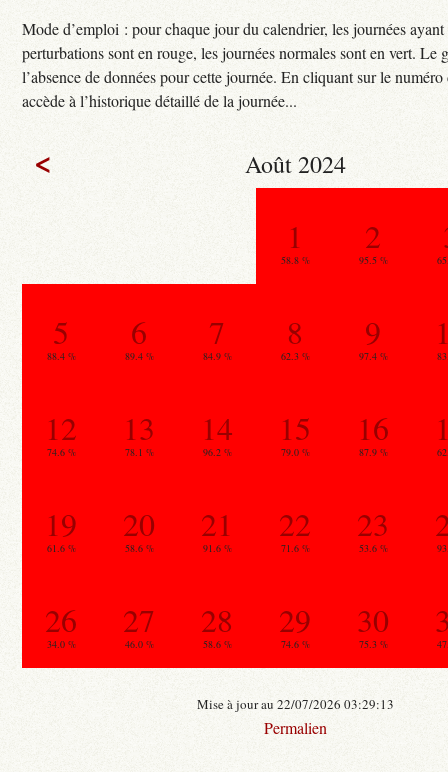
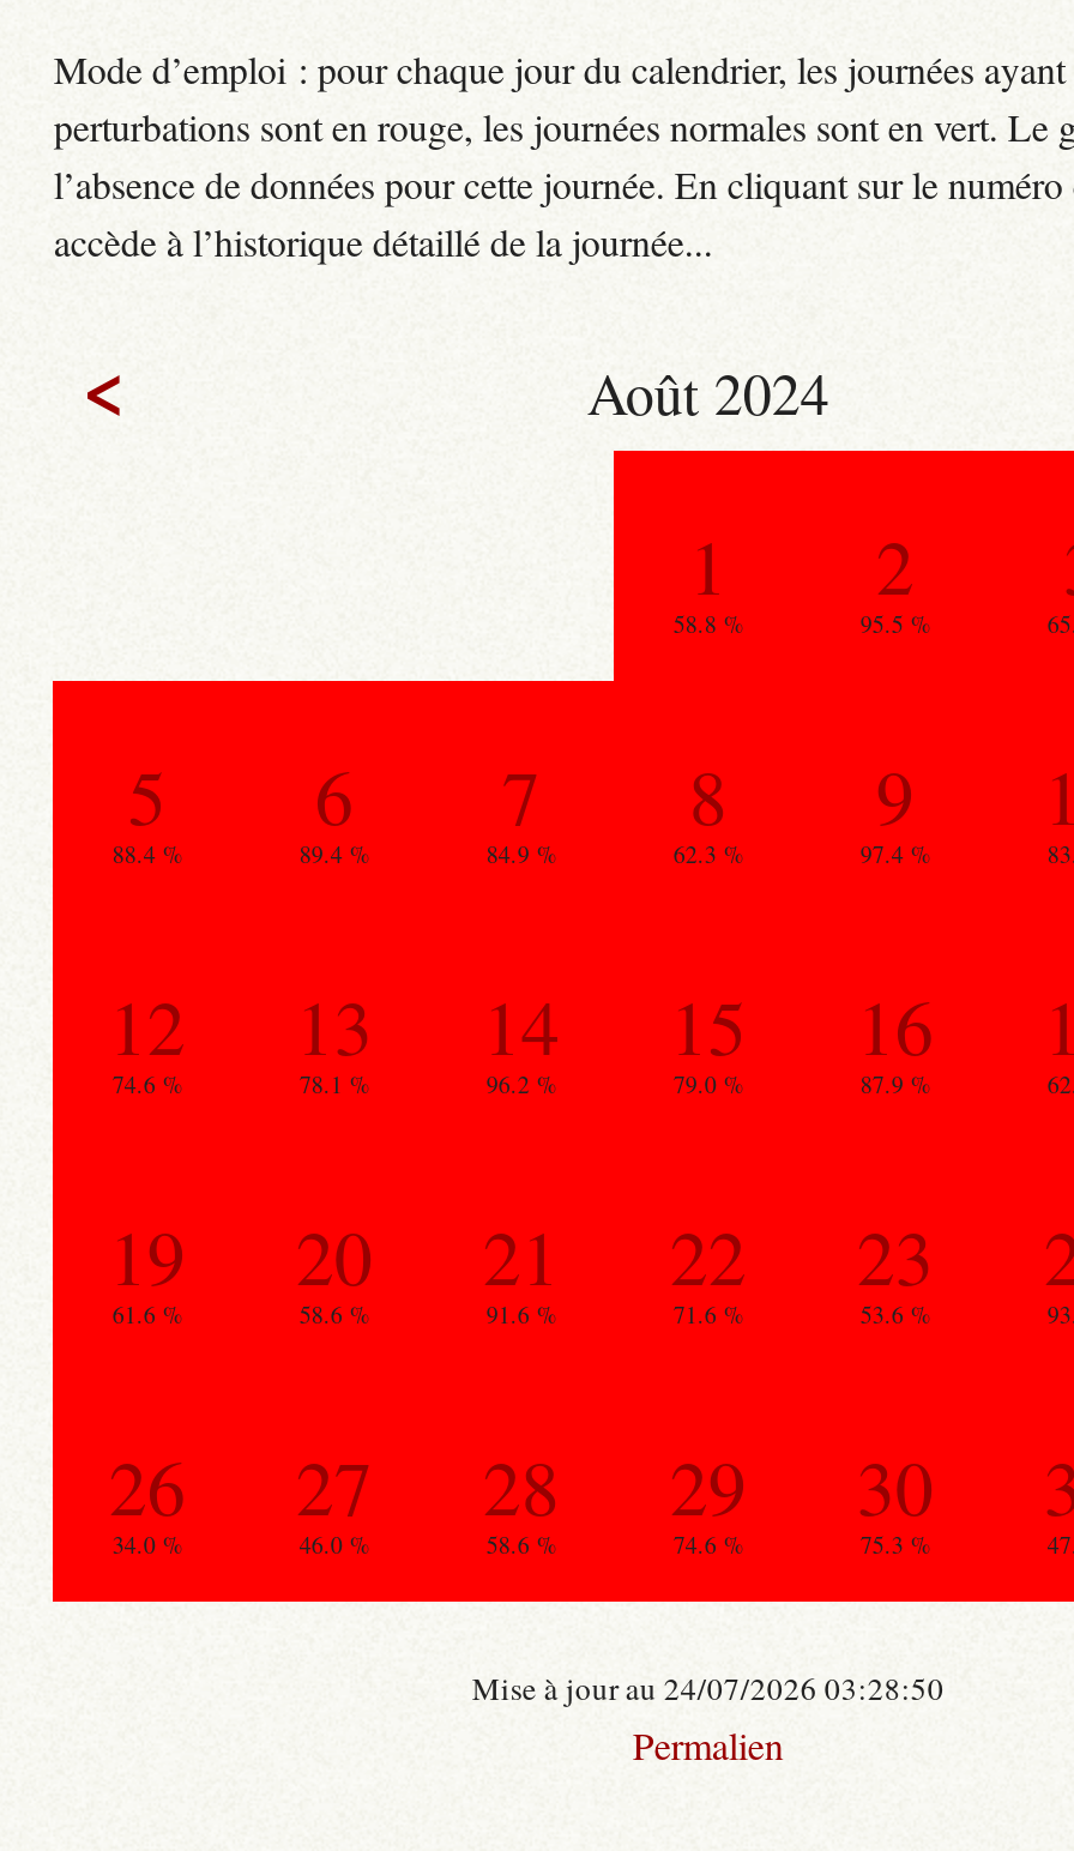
- Mise à jour au 22/07/2026 03:29:13
+ Mise à jour au 24/07/2026 03:28:50
